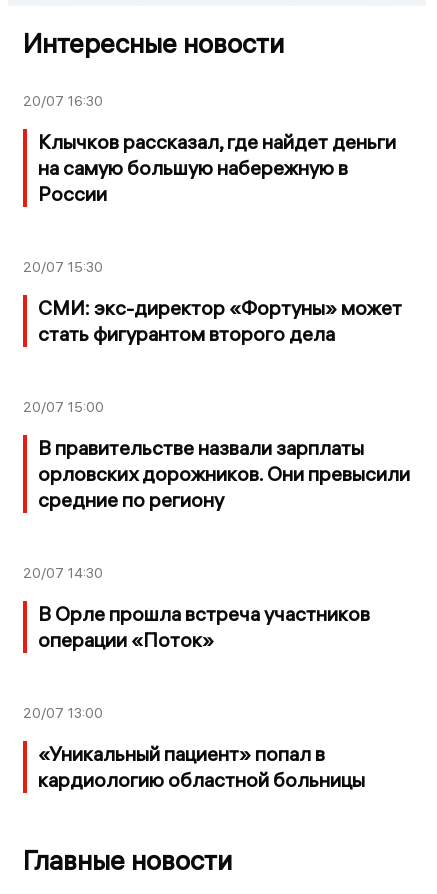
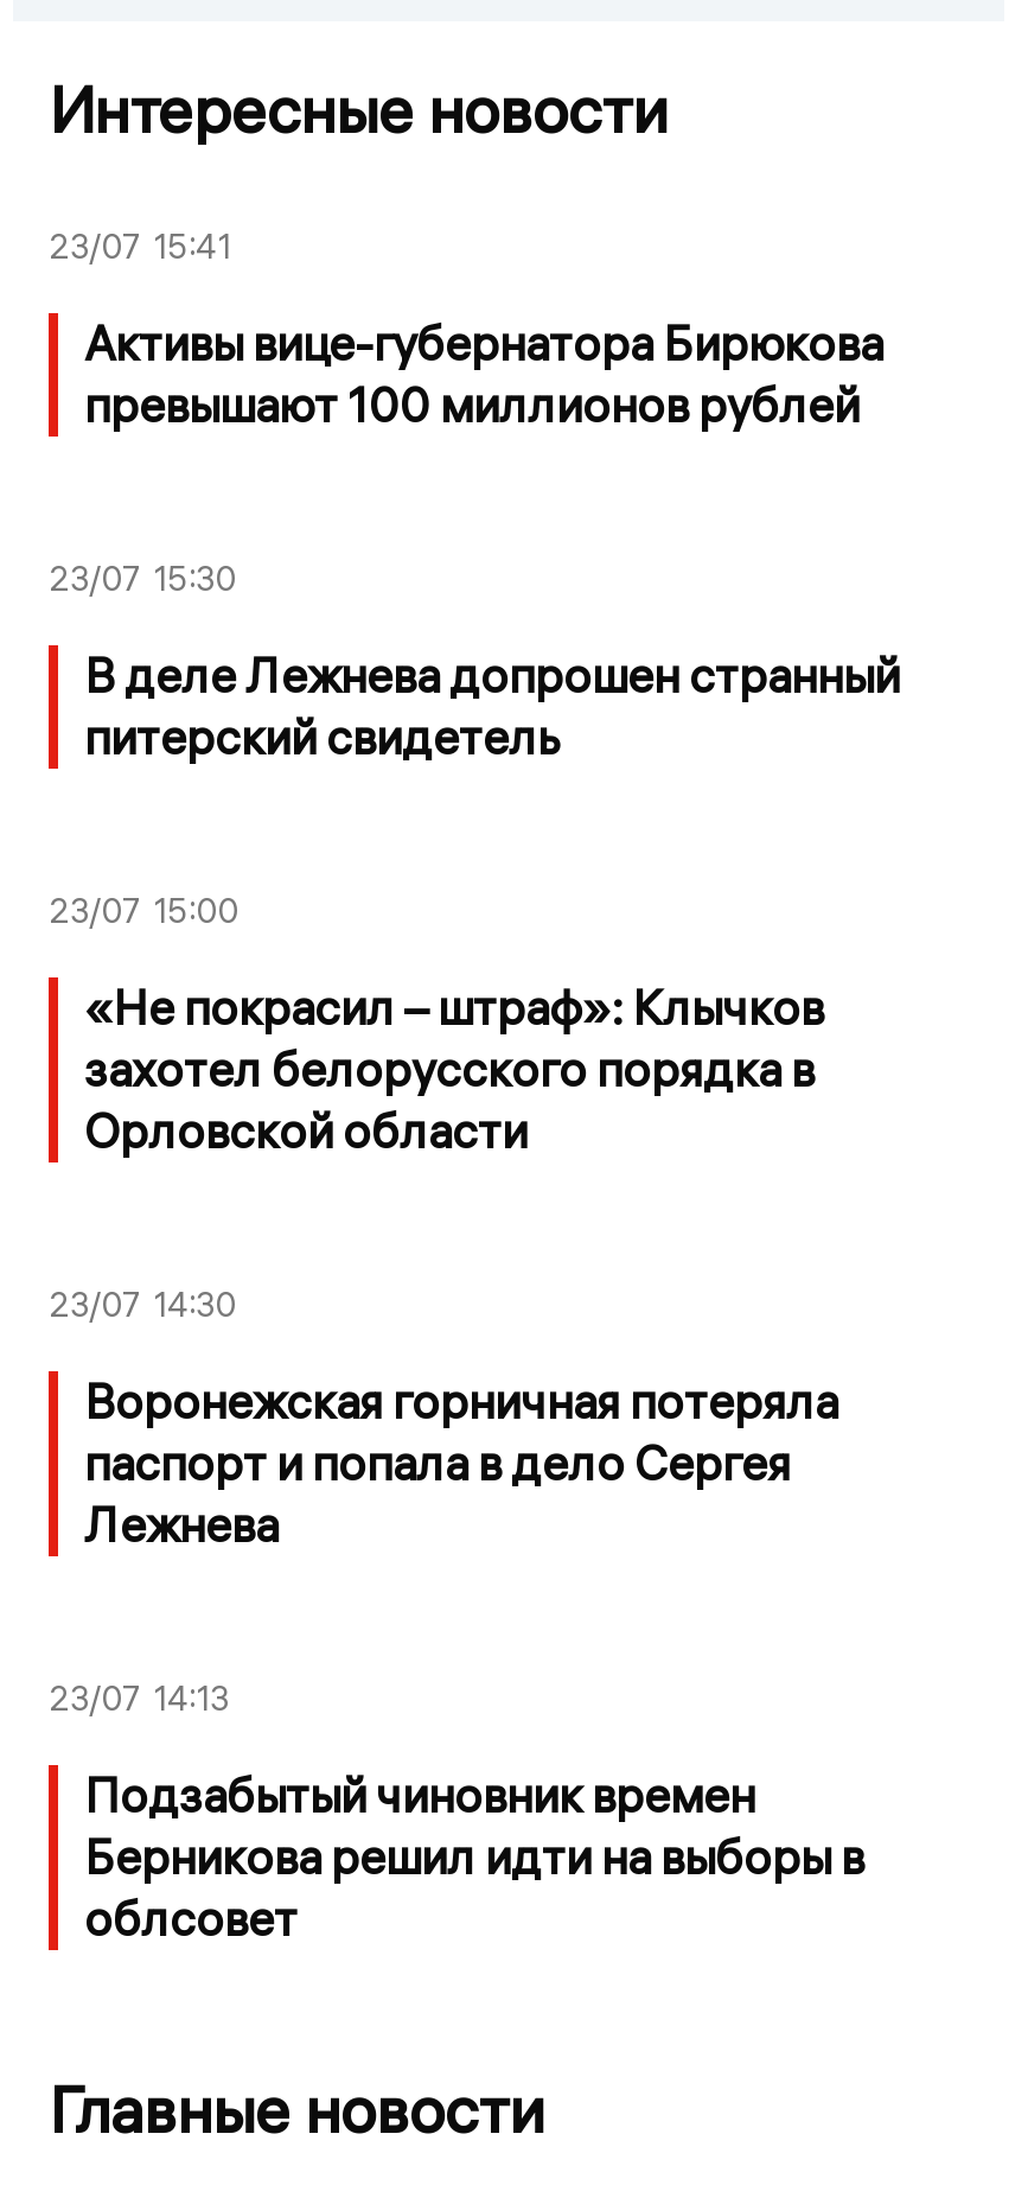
- 20/07 16:30
+ 23/07 15:41

- Клычков рассказал, где найдет деньги
- на самую большую набережную в
- России
+ Активы вице-губернатора Бирюкова
+ превышают 100 миллионов рублей

- 20/07 15:30
+ 23/07 15:30

- СМИ: экс-директор «Фортуны» может
- стать фигурантом второго дела
+ В деле Лежнева допрошен странный
+ питерский свидетель

- 20/07 15:00
+ 23/07 15:00

- В правительстве назвали зарплаты
- орловских дорожников. Они превысили
- средние по региону
+ «Не покрасил – штраф»: Клычков
+ захотел белорусского порядка в
+ Орловской области

- 20/07 14:30
+ 23/07 14:30

- В Орле прошла встреча участников
- операции «Поток»
+ Воронежская горничная потеряла
+ паспорт и попала в дело Сергея
+ Лежнева

- 20/07 13:00
+ 23/07 14:13

- «Уникальный пациент» попал в
- кардиологию областной больницы
+ Подзабытый чиновник времен
+ Берникова решил идти на выборы в
+ облсовет
